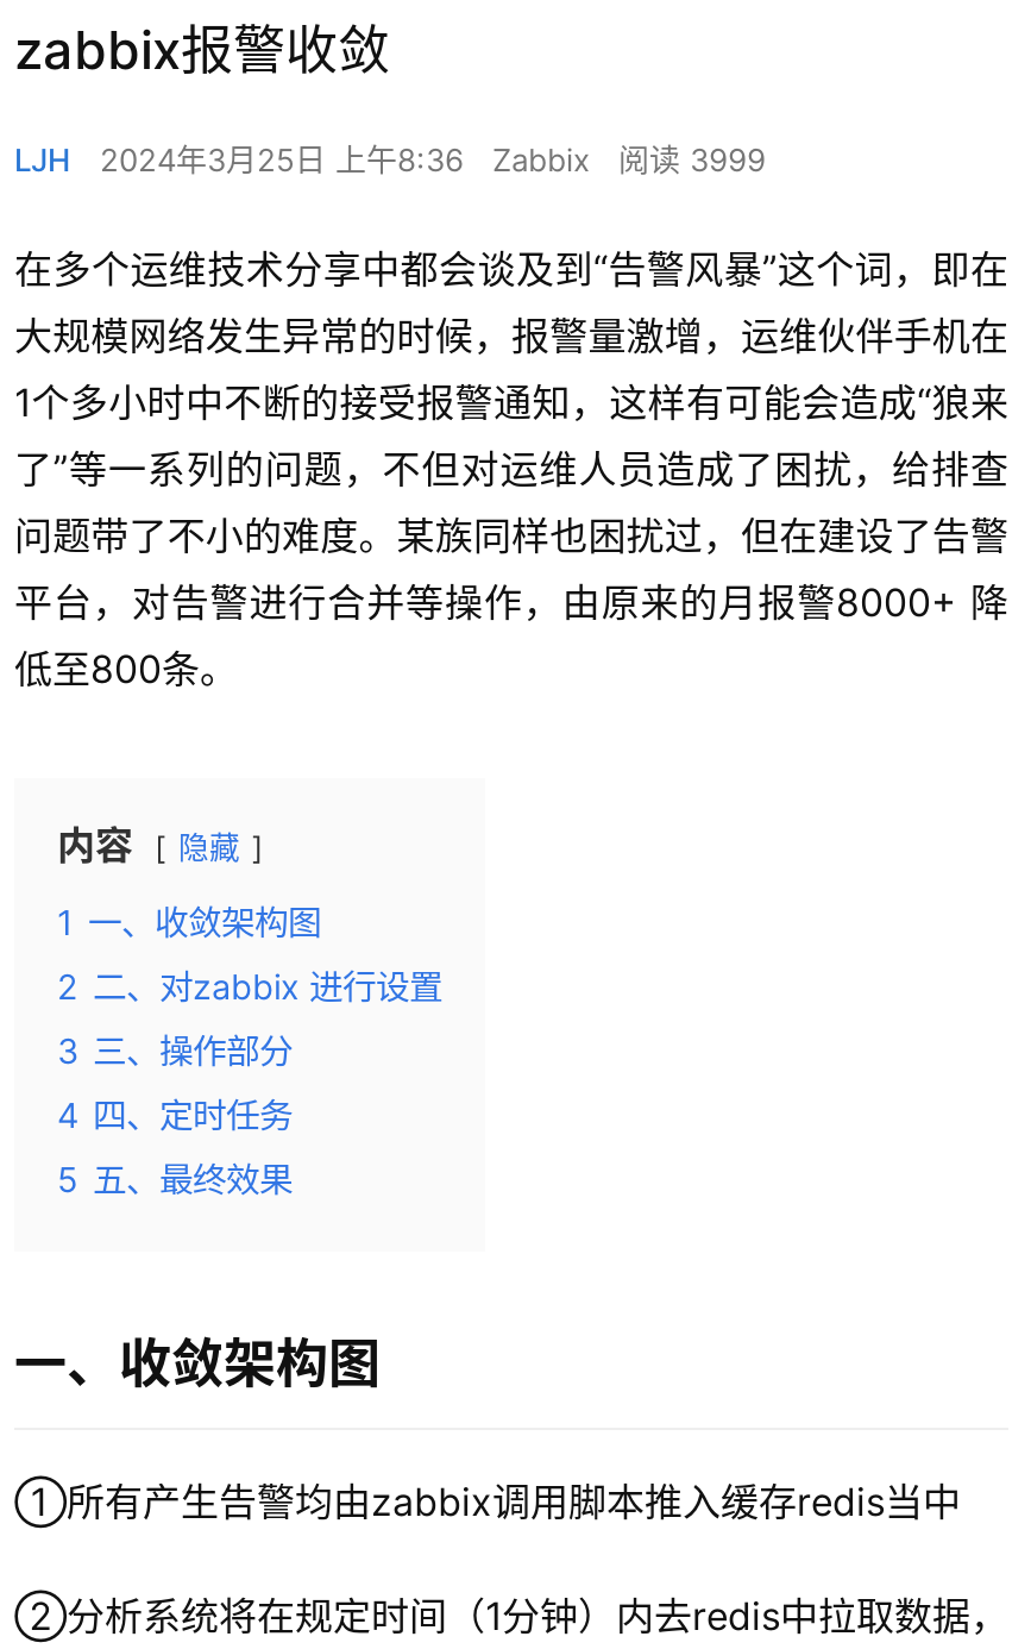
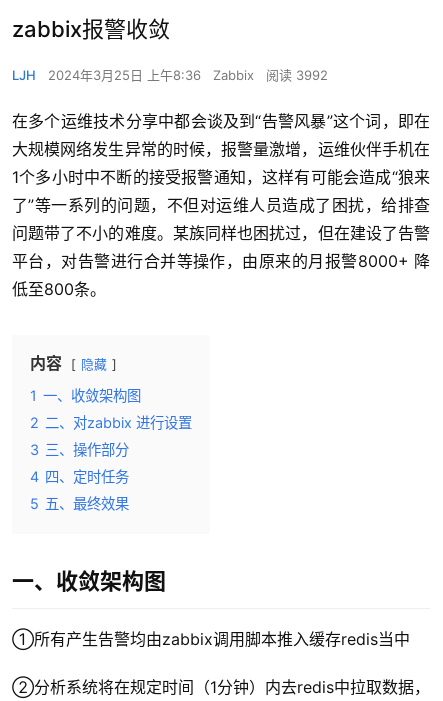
- LJH 2024年3月25日 上午8:36 Zabbix 阅读 3999
+ LJH 2024年3月25日 上午8:36 Zabbix 阅读 3992
